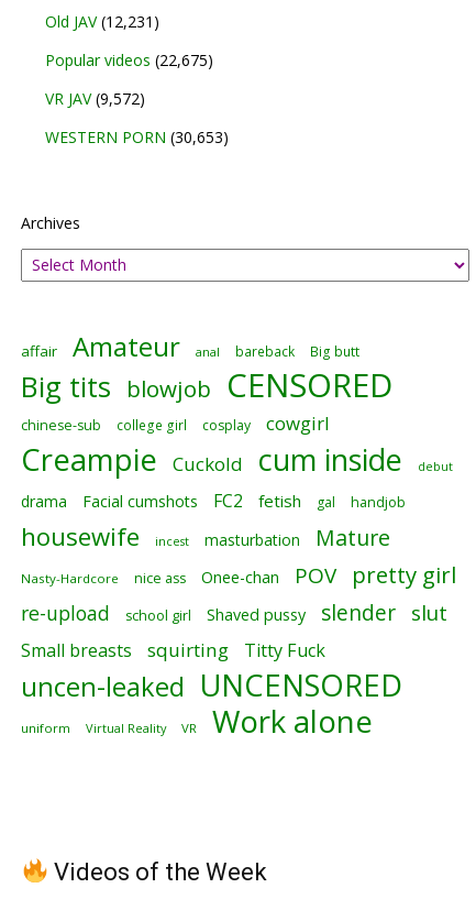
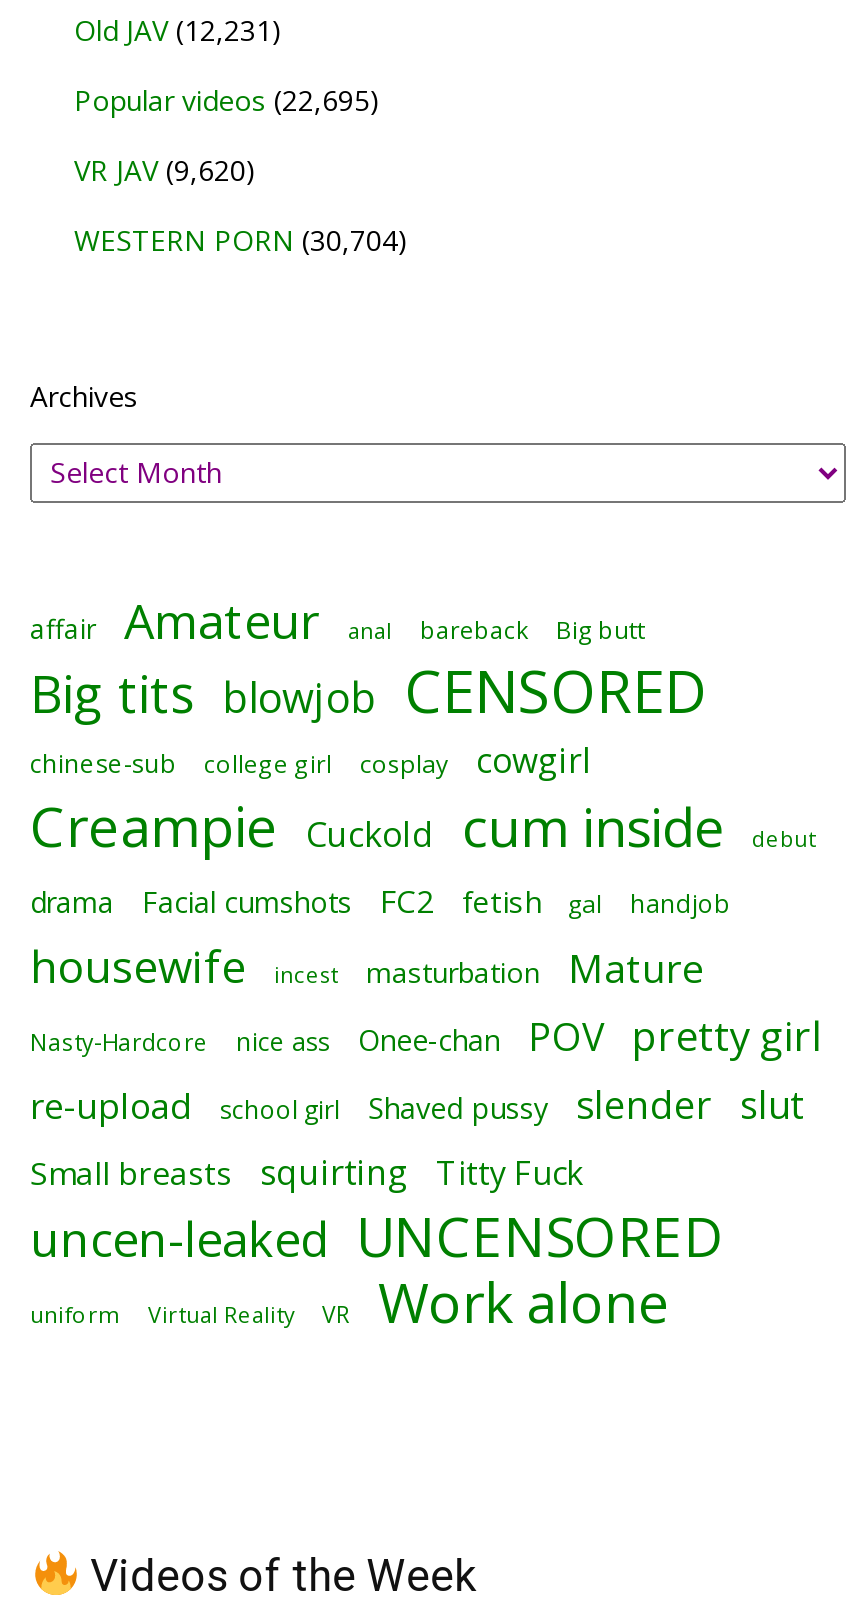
- Popular videos (22,675)
+ Popular videos (22,695)

- VR JAV (9,572)
+ VR JAV (9,620)

- WESTERN PORN (30,653)
+ WESTERN PORN (30,704)
